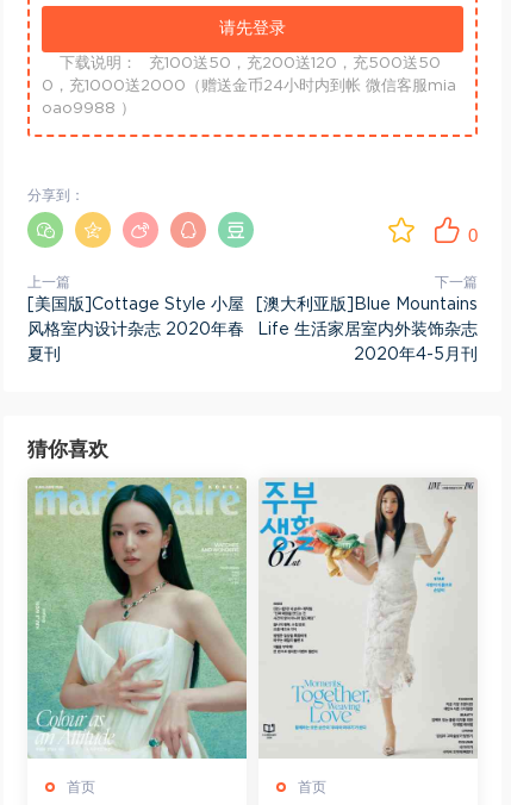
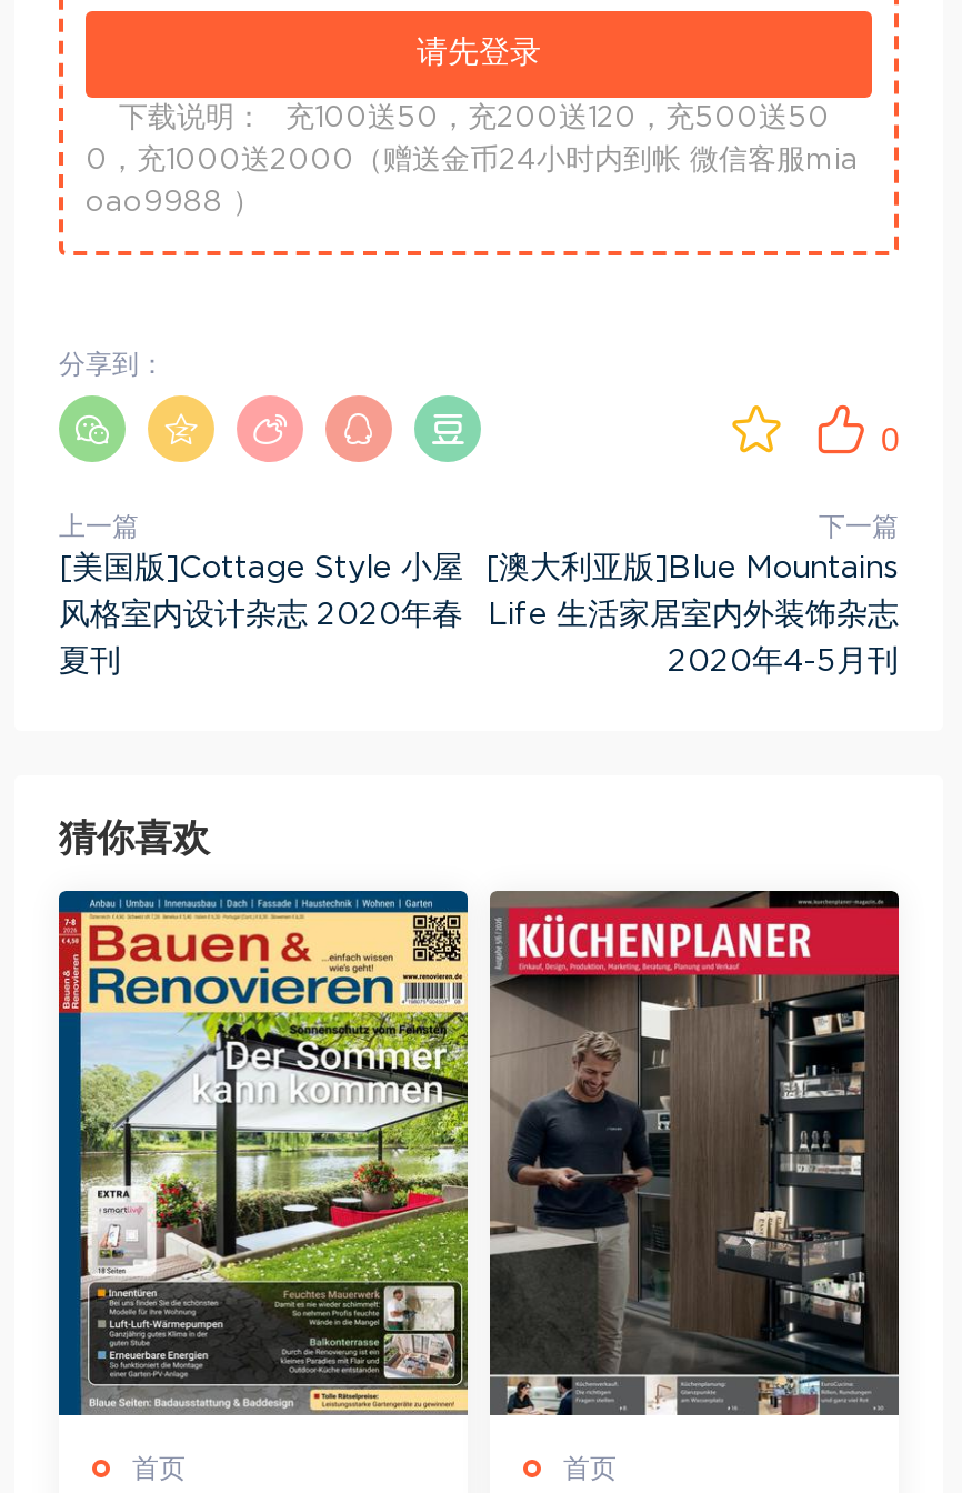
- [image]
+ [image]

- [image]
+ [image]
